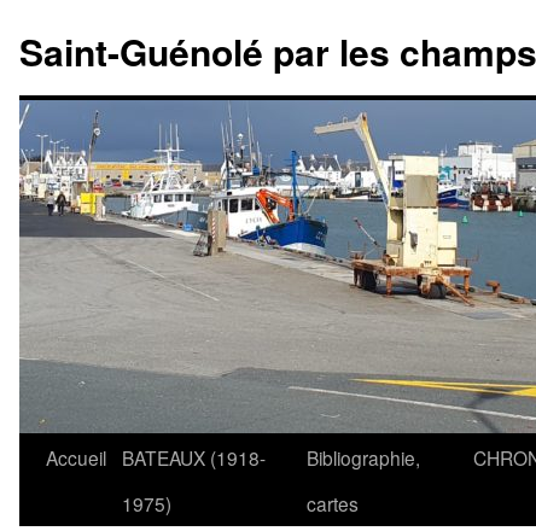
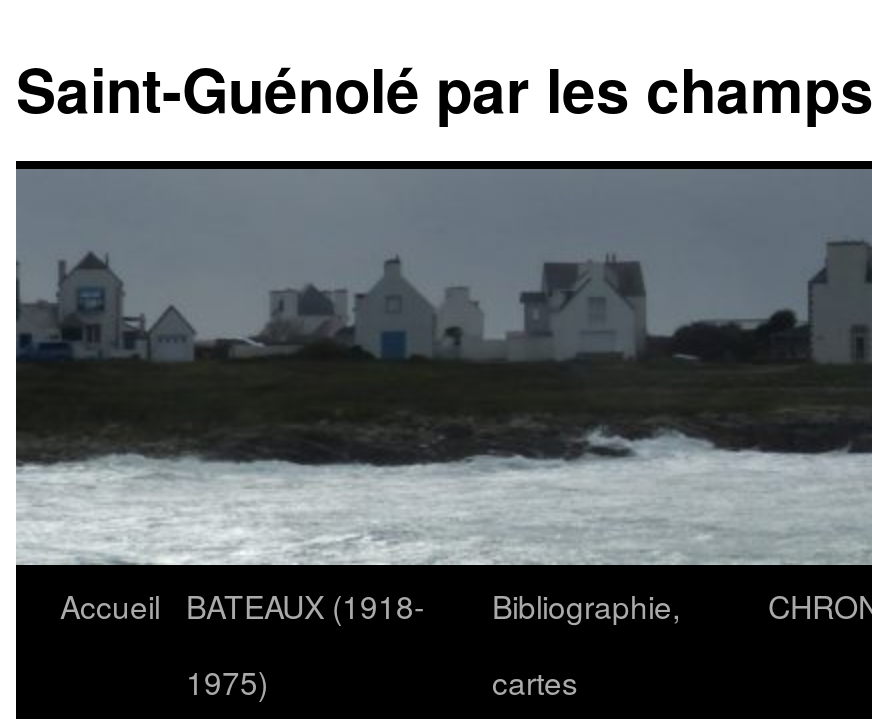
- [image]
+ [image]
